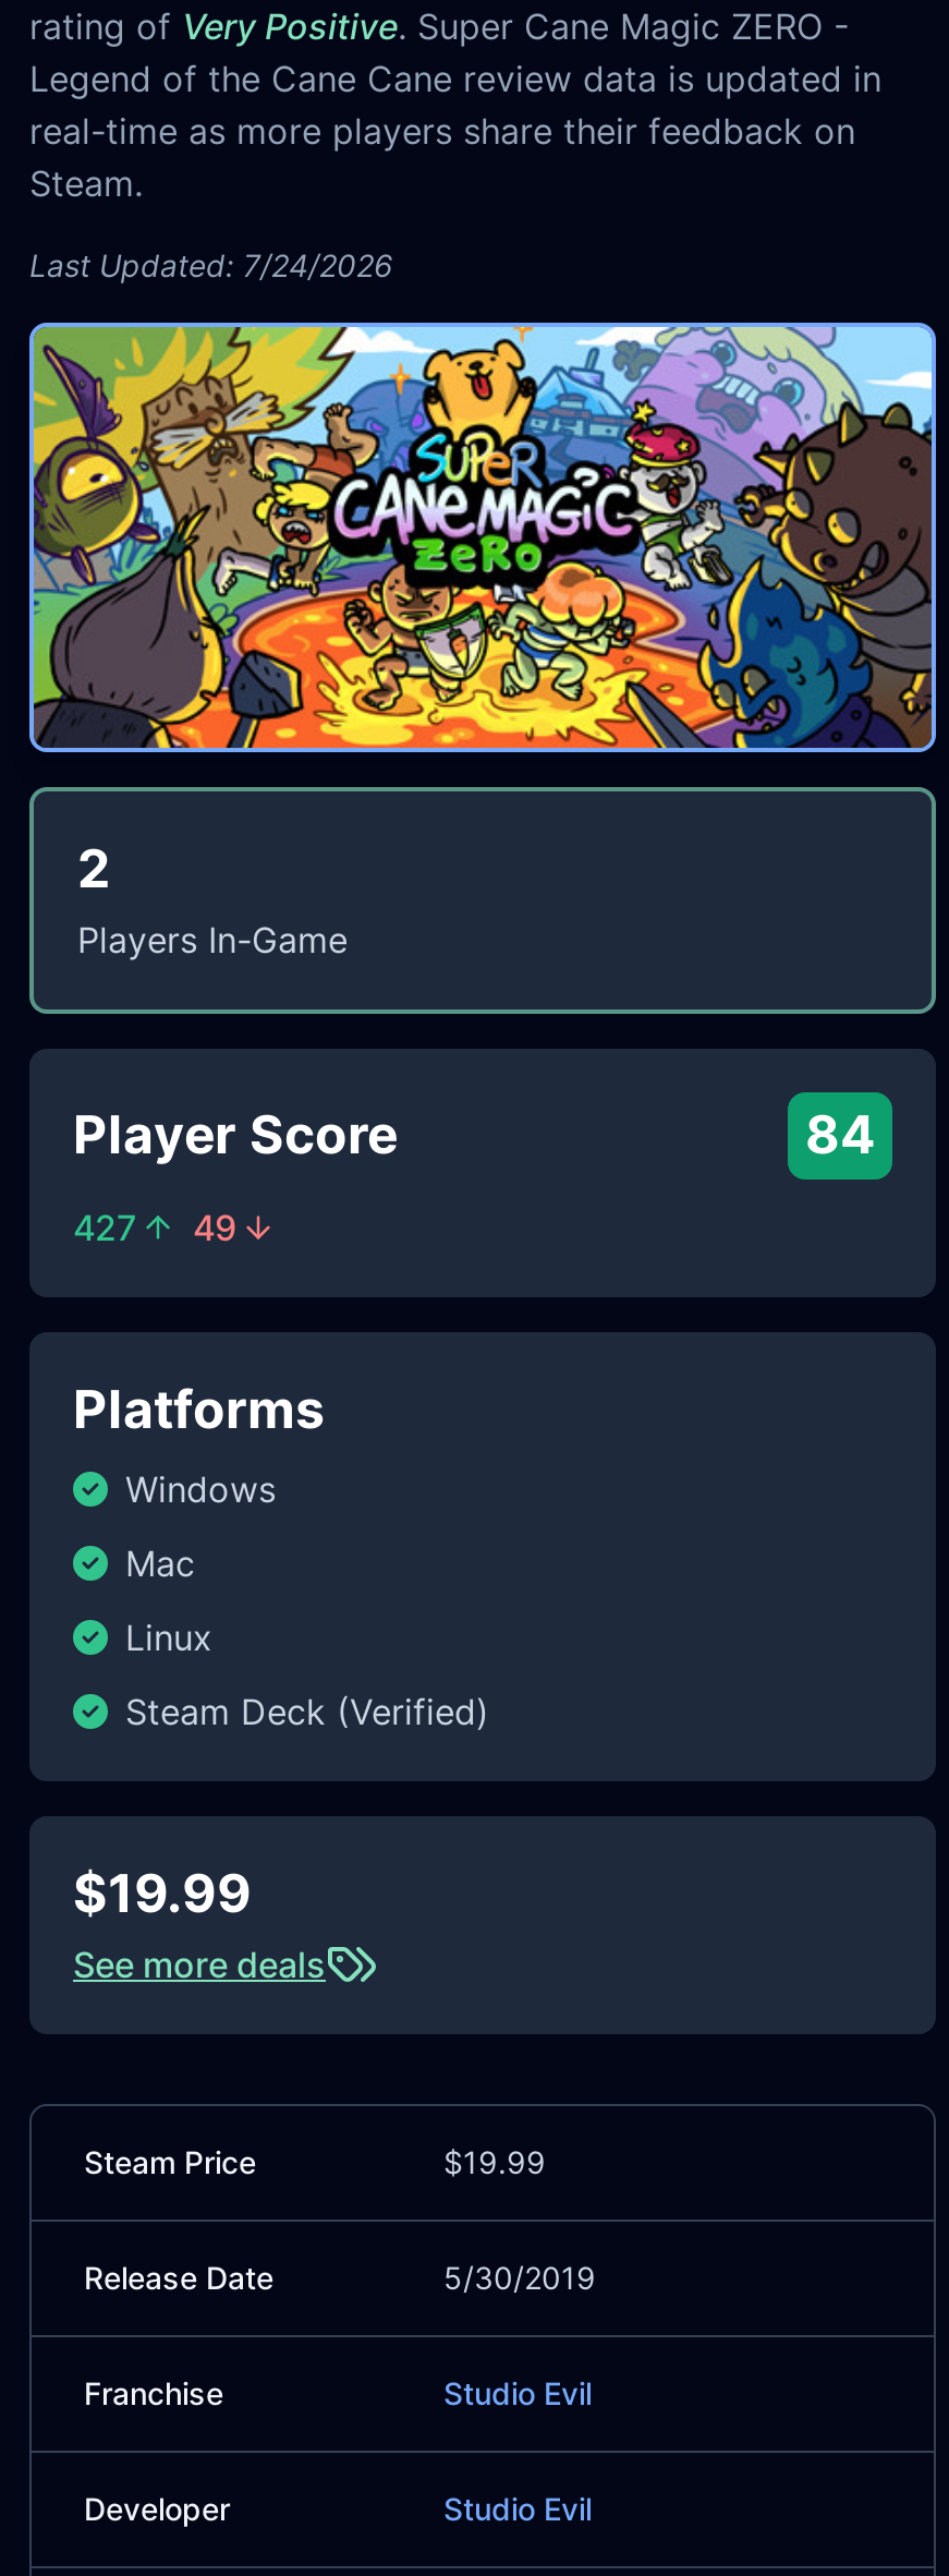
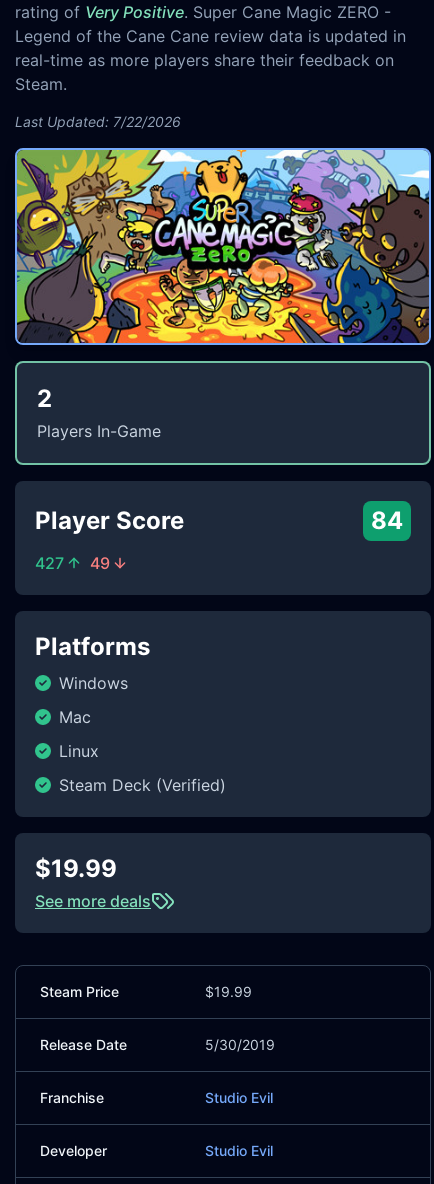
- Last Updated: 7/24/2026
+ Last Updated: 7/22/2026
